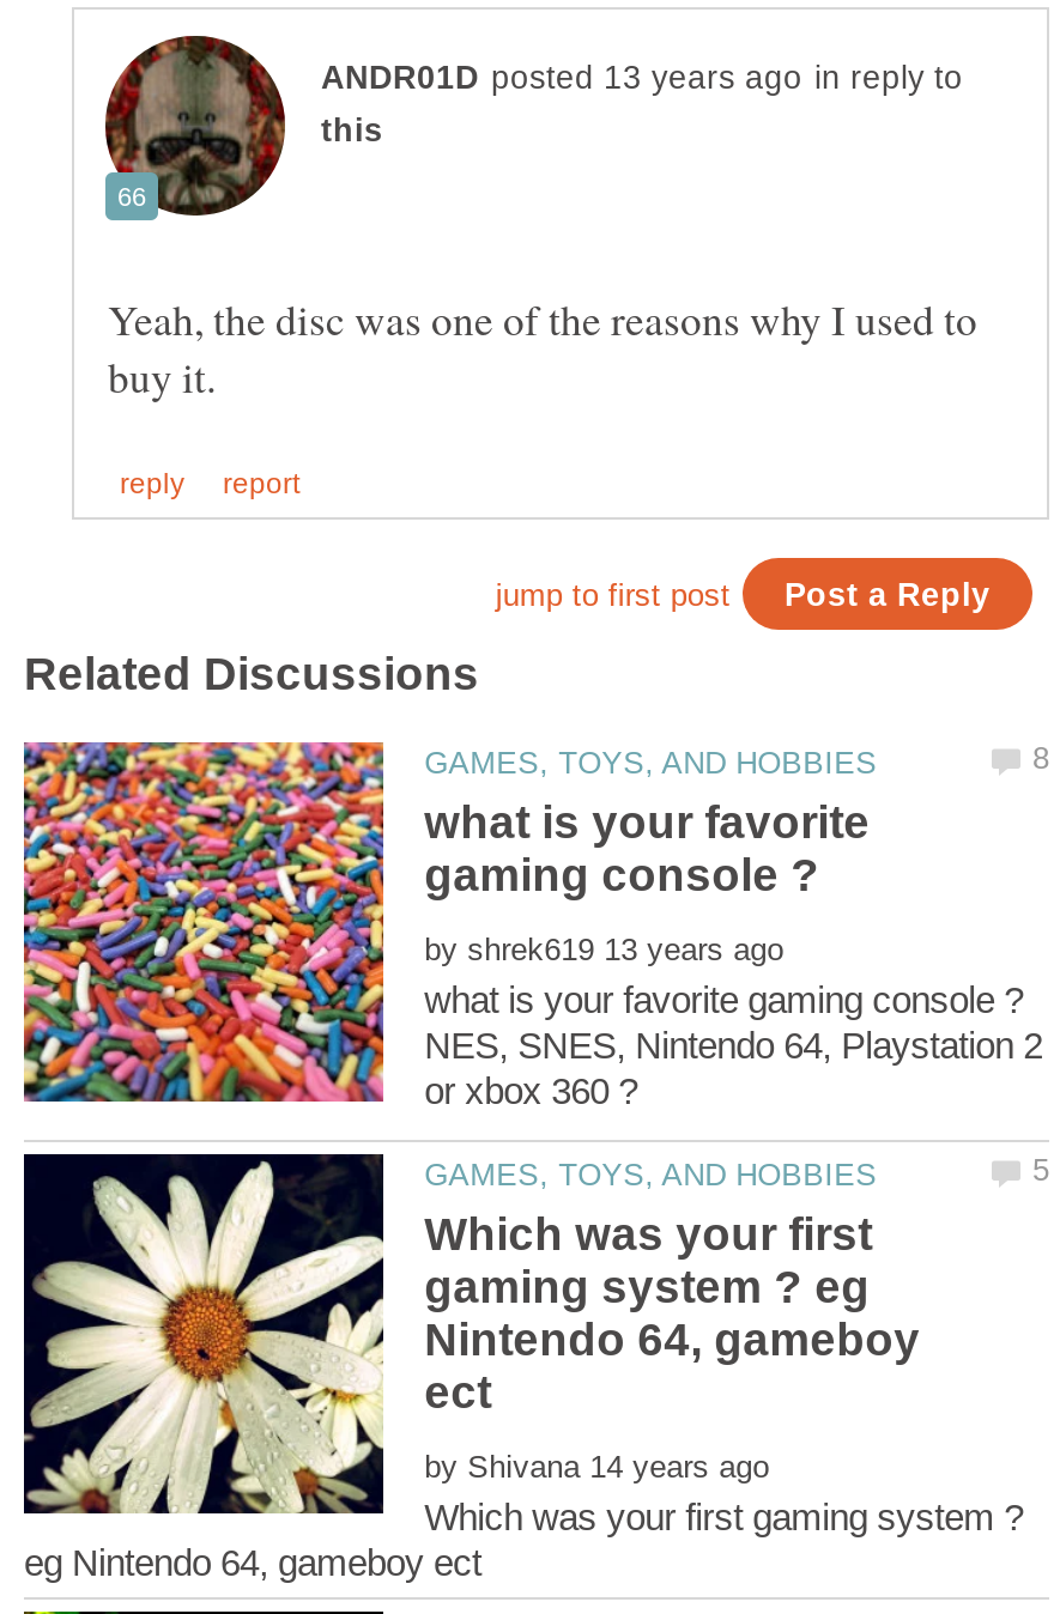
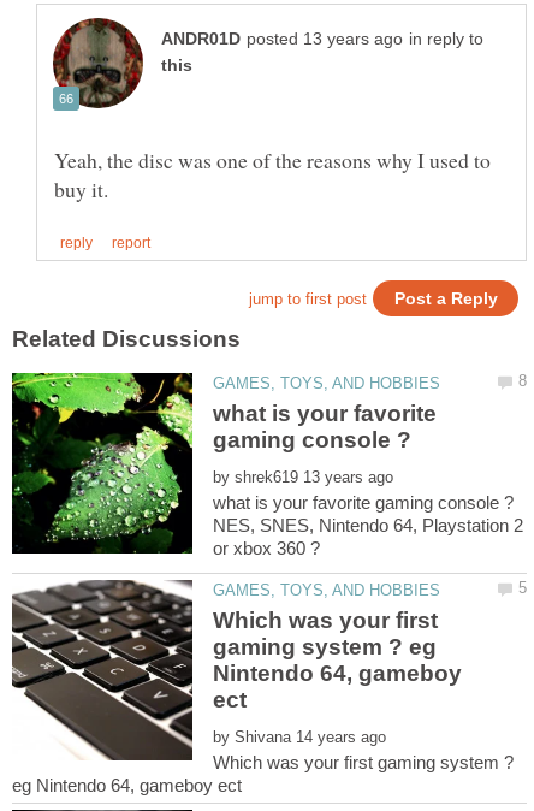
- [image]
+ [image]

- [image]
+ [image]
